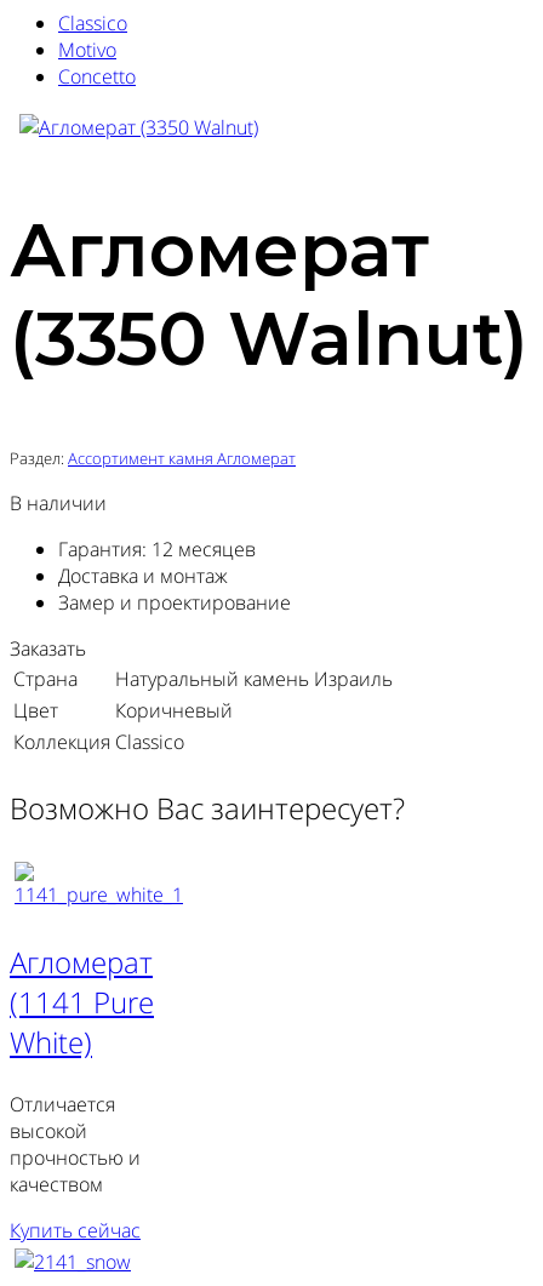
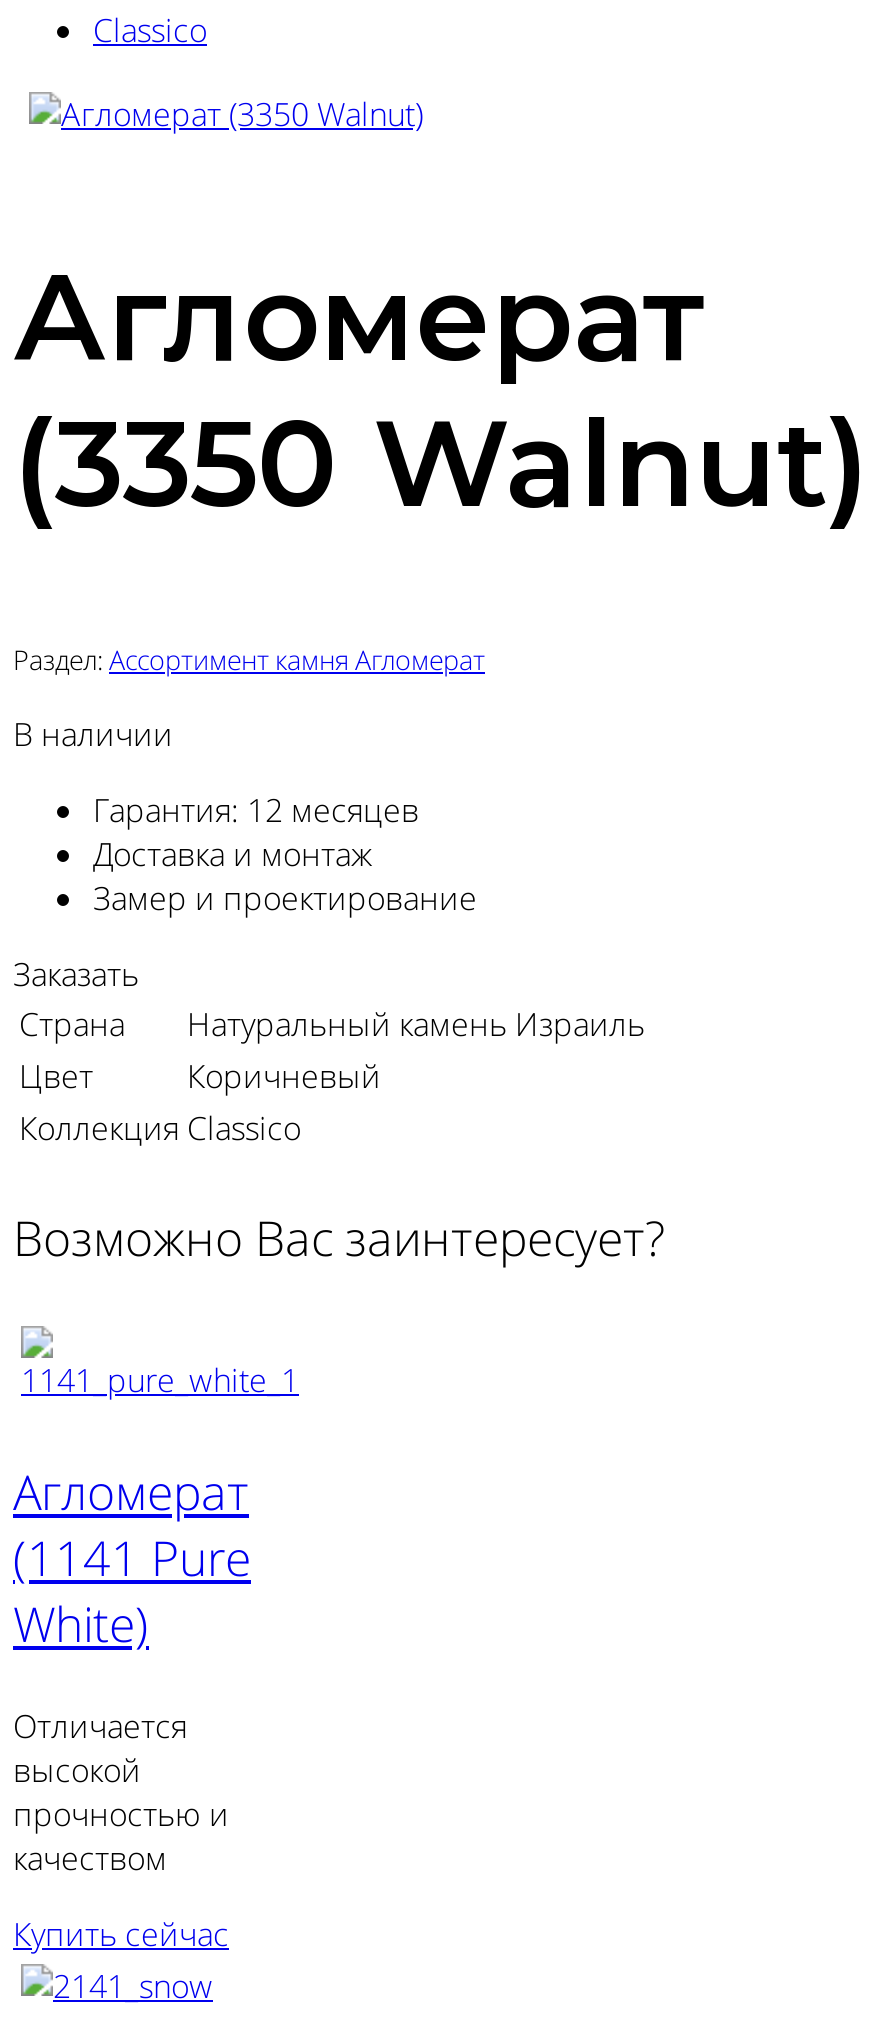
- Motivo
- Concetto
